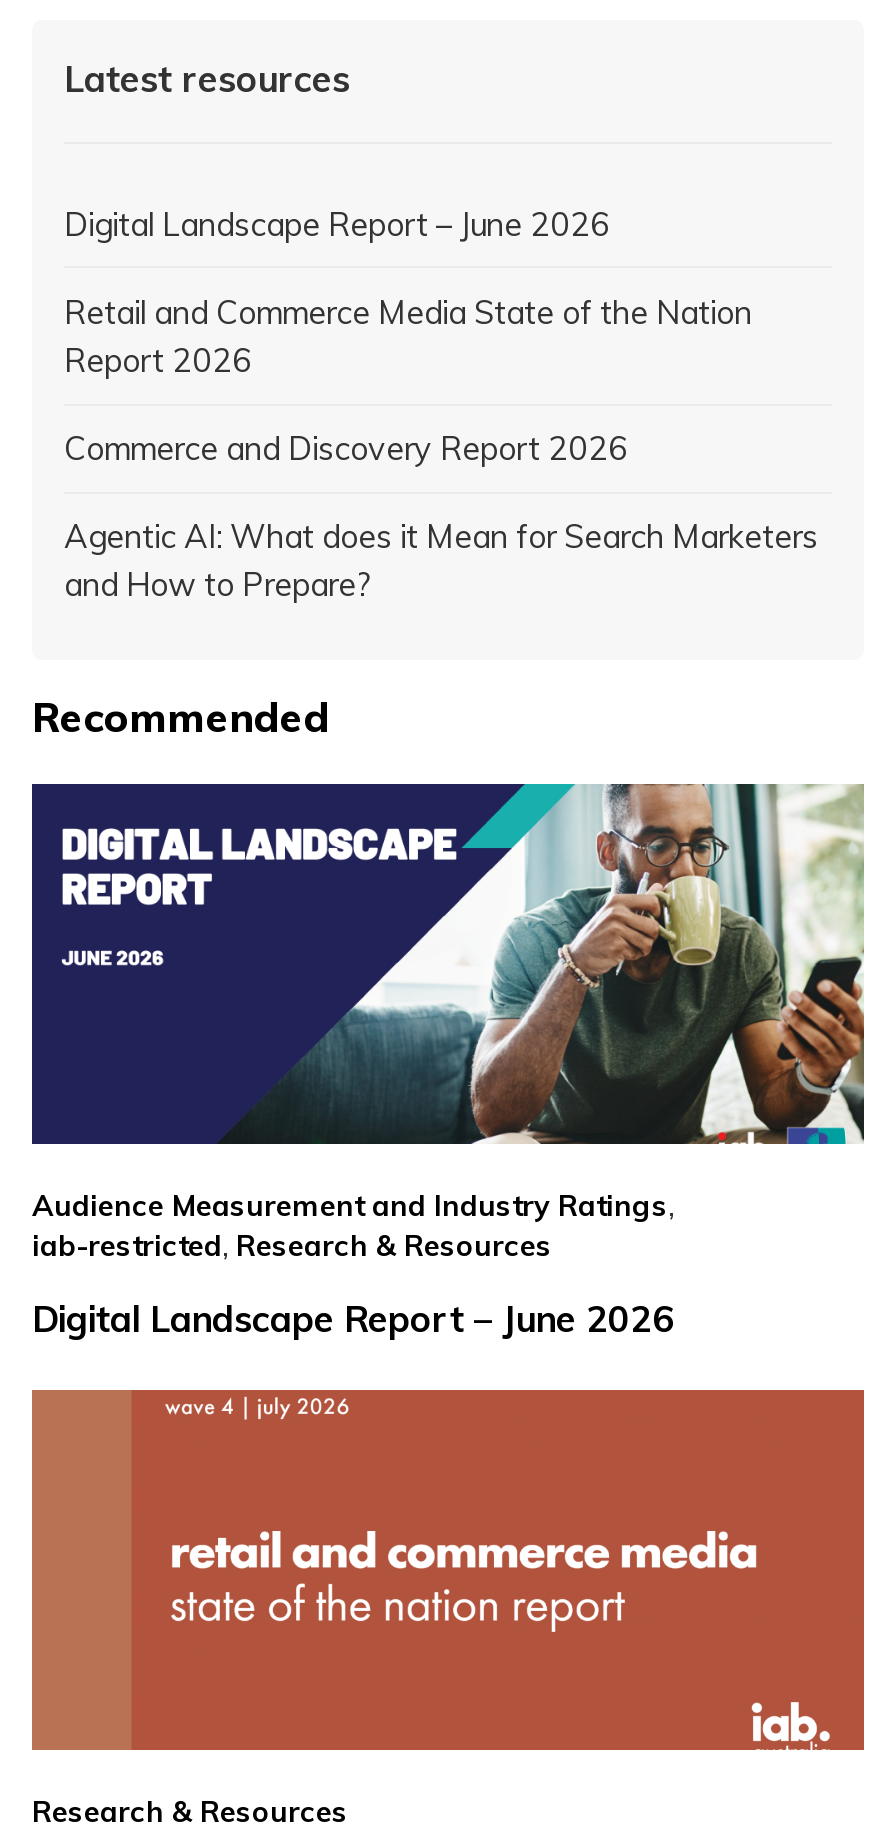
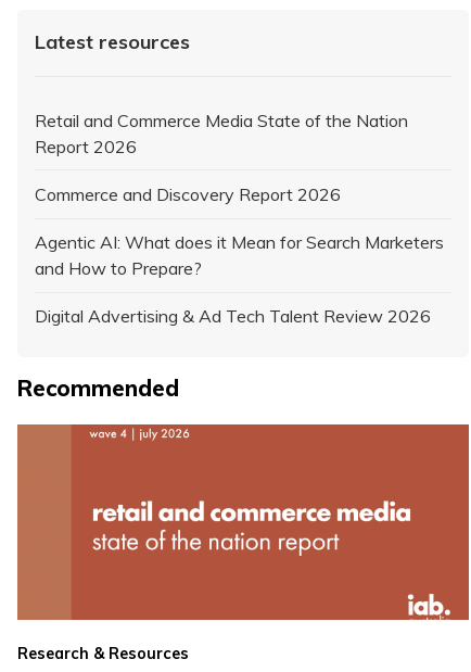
- Digital Landscape Report – June 2026

+ Digital Advertising & Ad Tech Talent Review 2026

- [image]
- Audience Measurement and Industry Ratings,
- iab-restricted, Research & Resources
- Digital Landscape Report – June 2026
